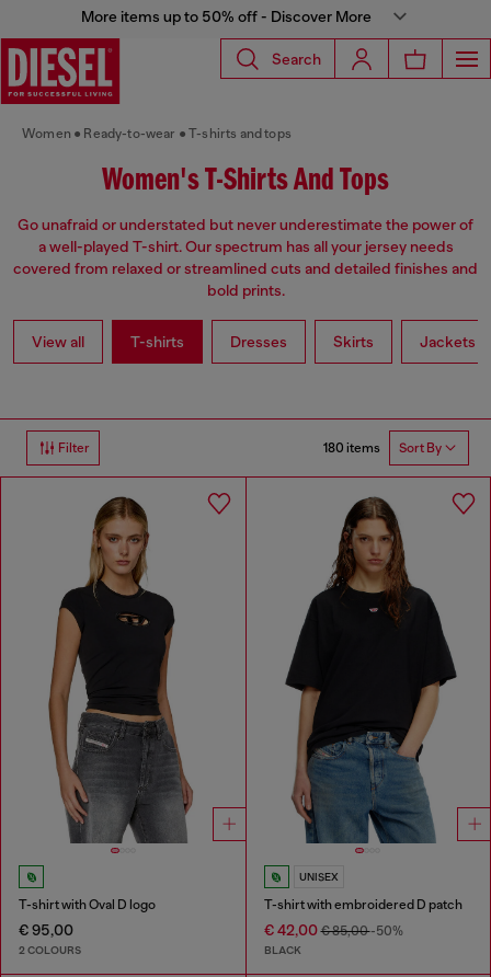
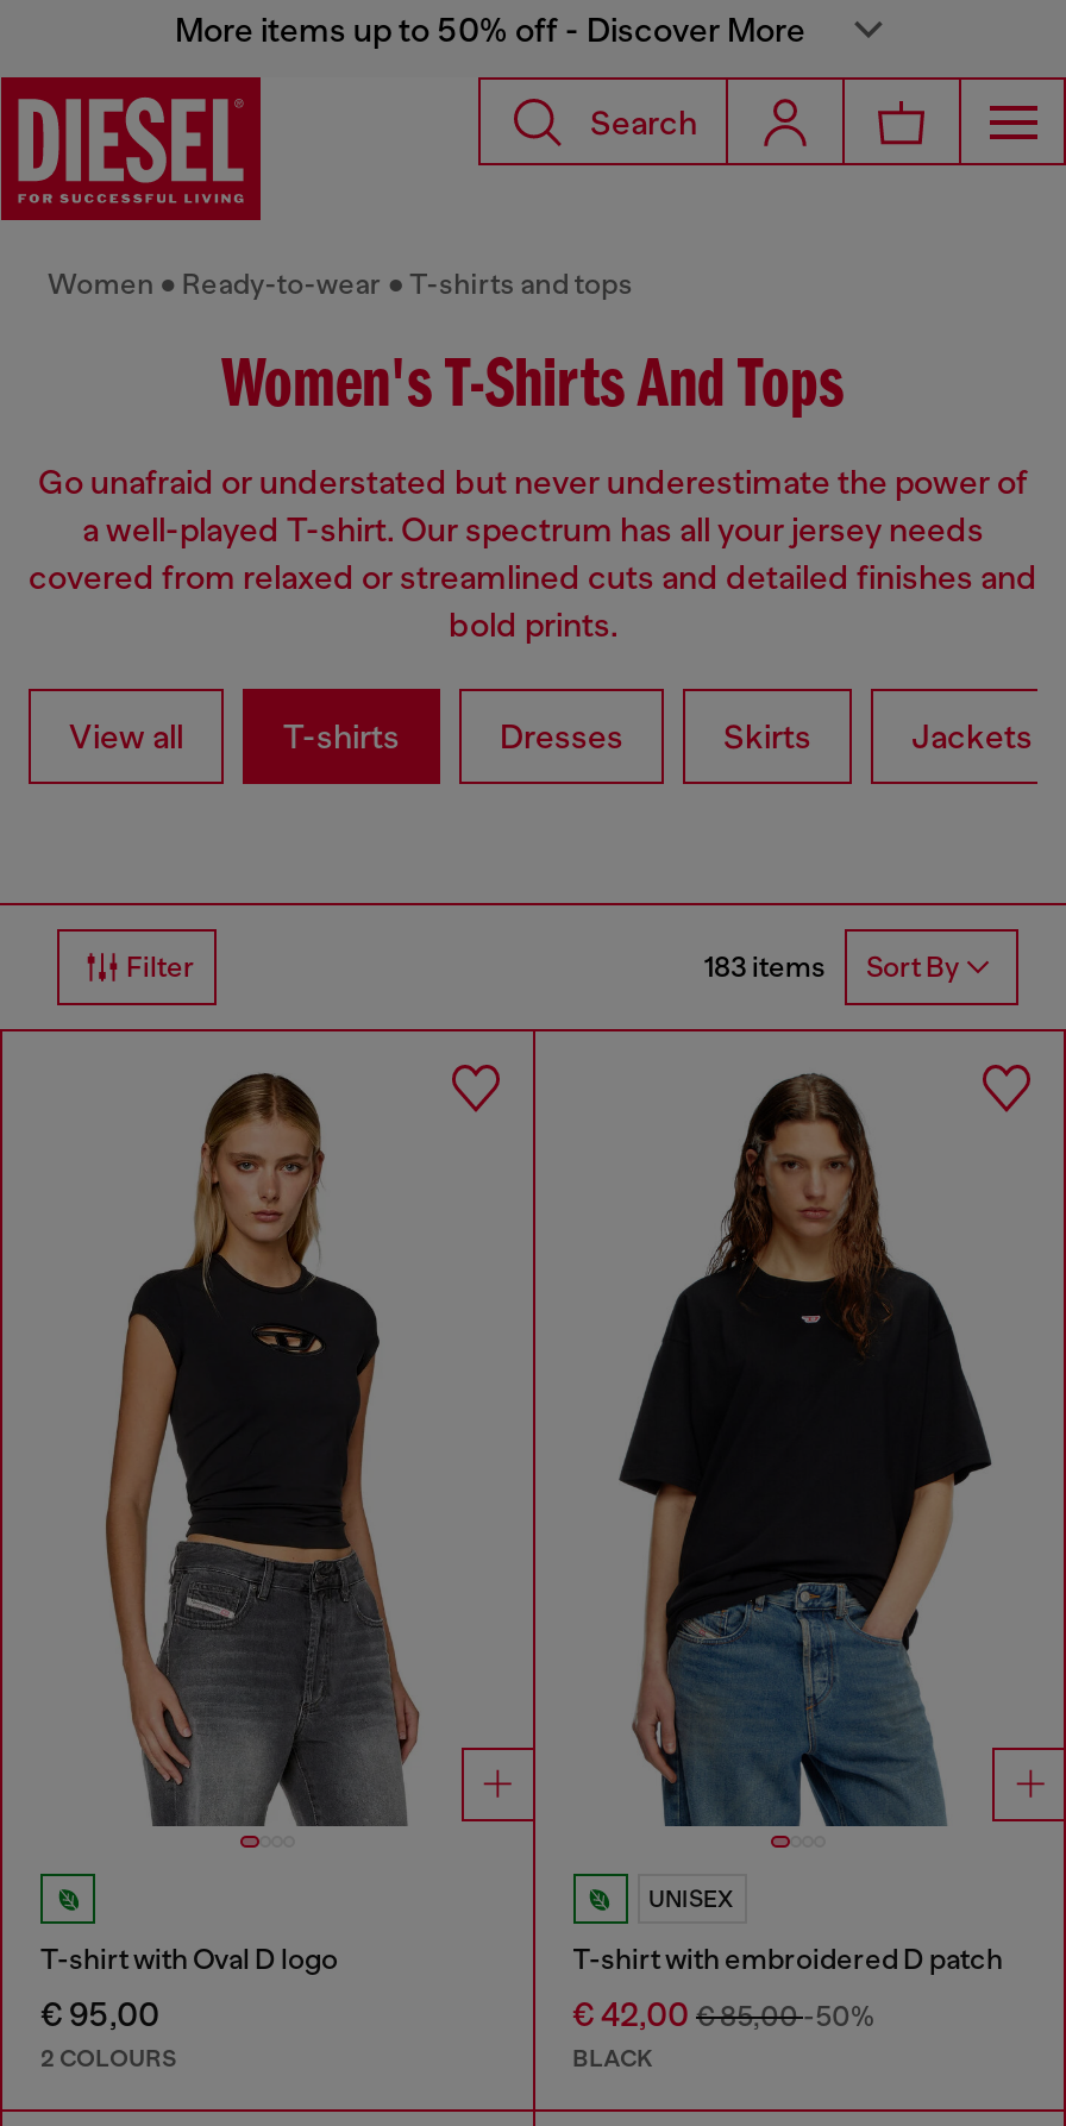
- 180 items Sort By
+ 183 items Sort By
